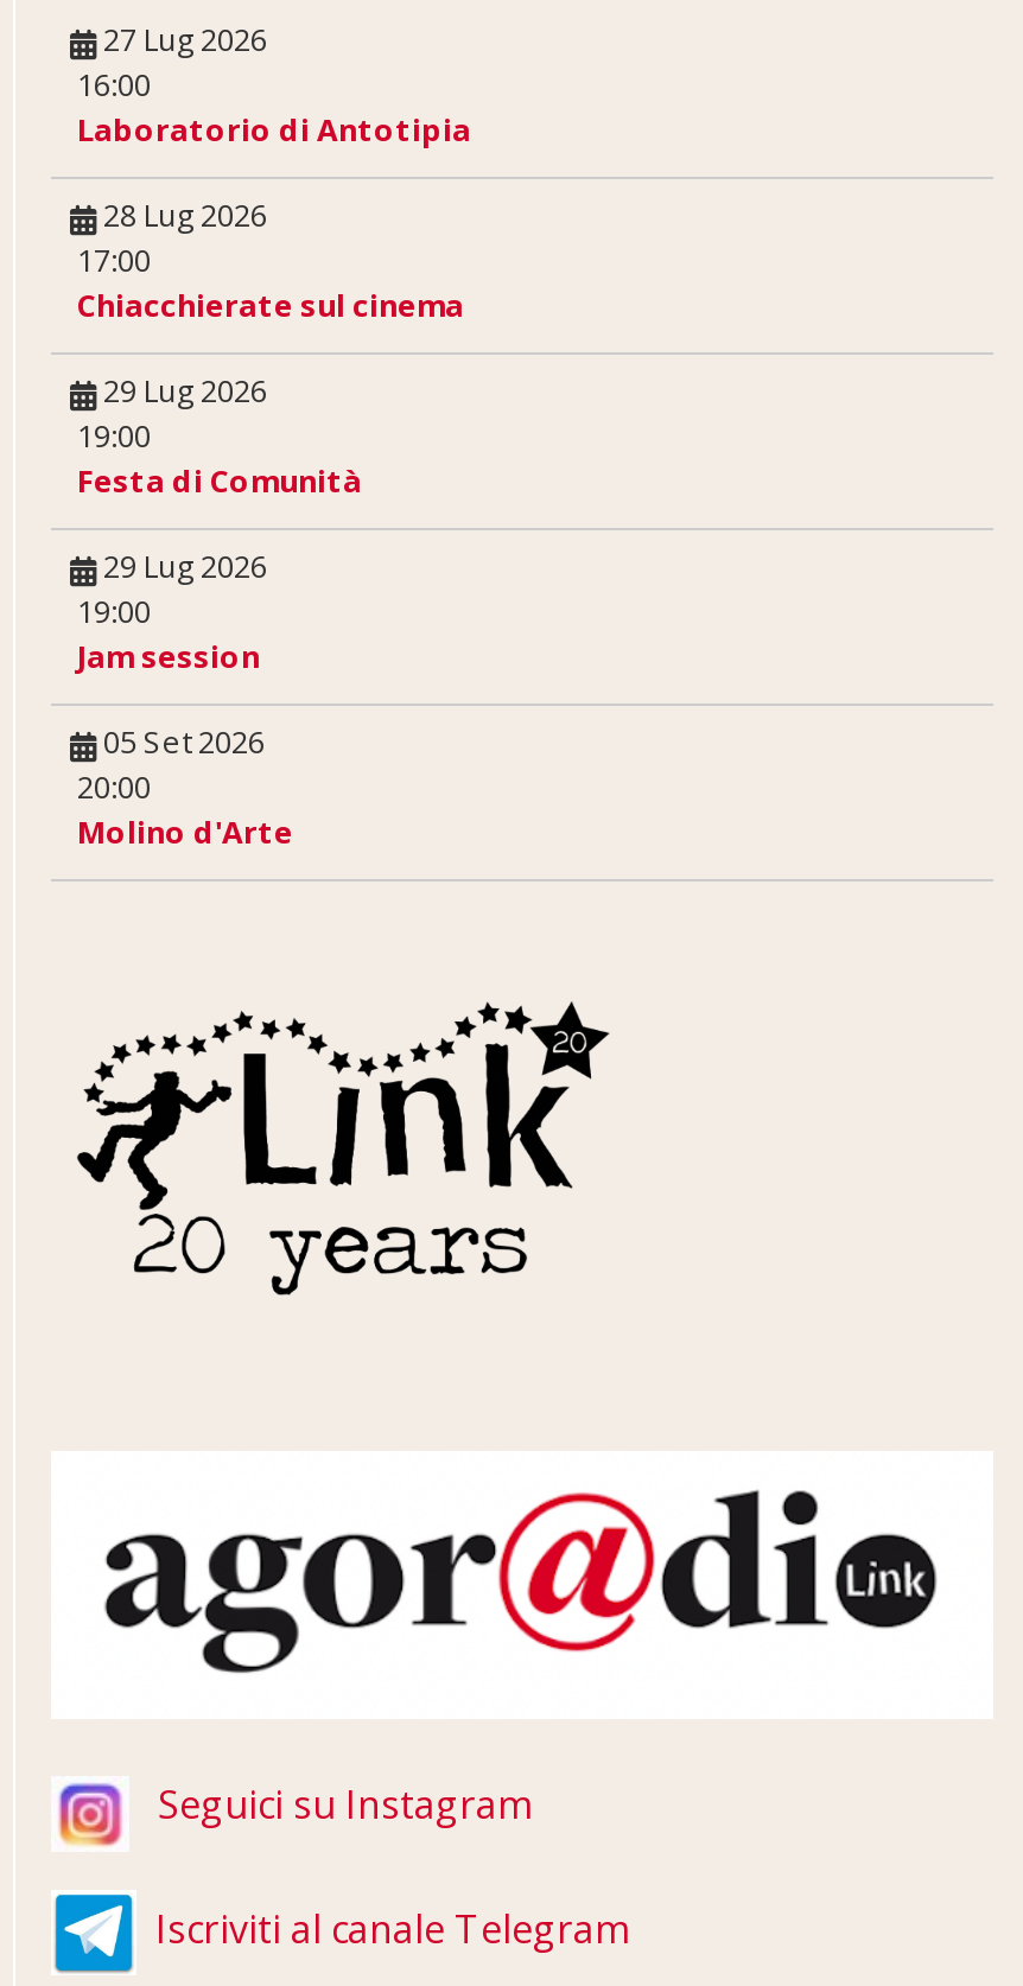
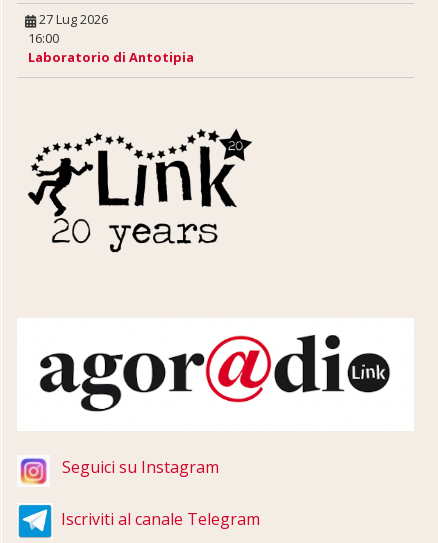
- 28 Lug 2026
- 17:00
- Chiacchierate sul cinema
- 29 Lug 2026
- 19:00
- Festa di Comunità
- 29 Lug 2026
- 19:00
- Jam session
- 05 Set 2026
- 20:00
- Molino d'Arte
